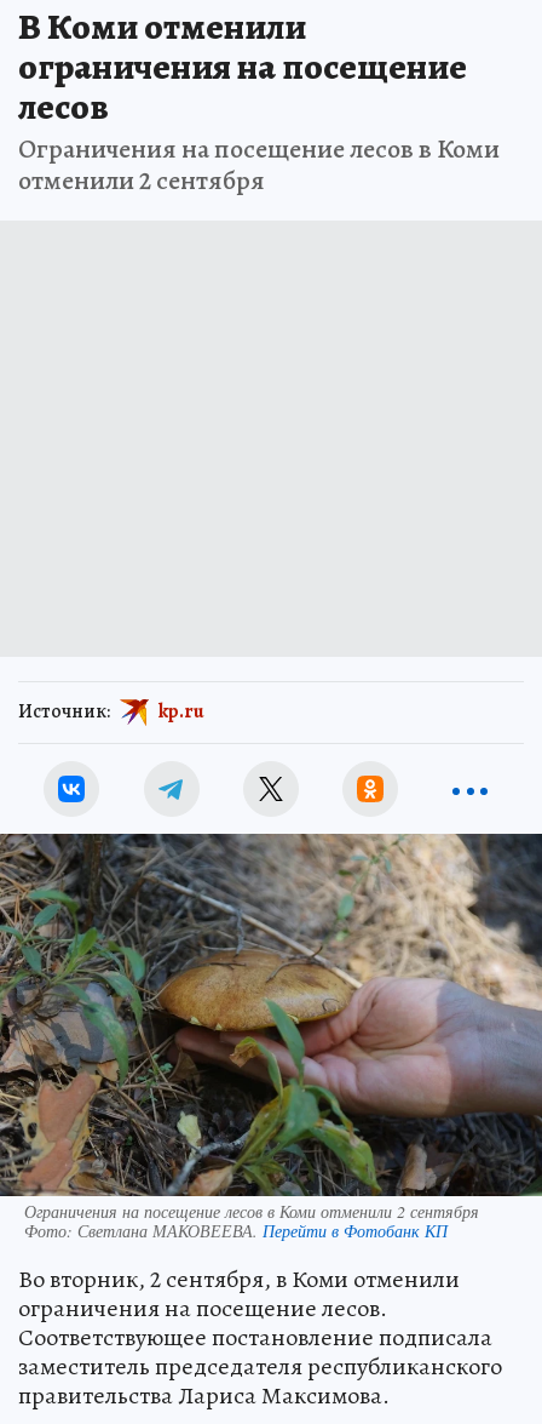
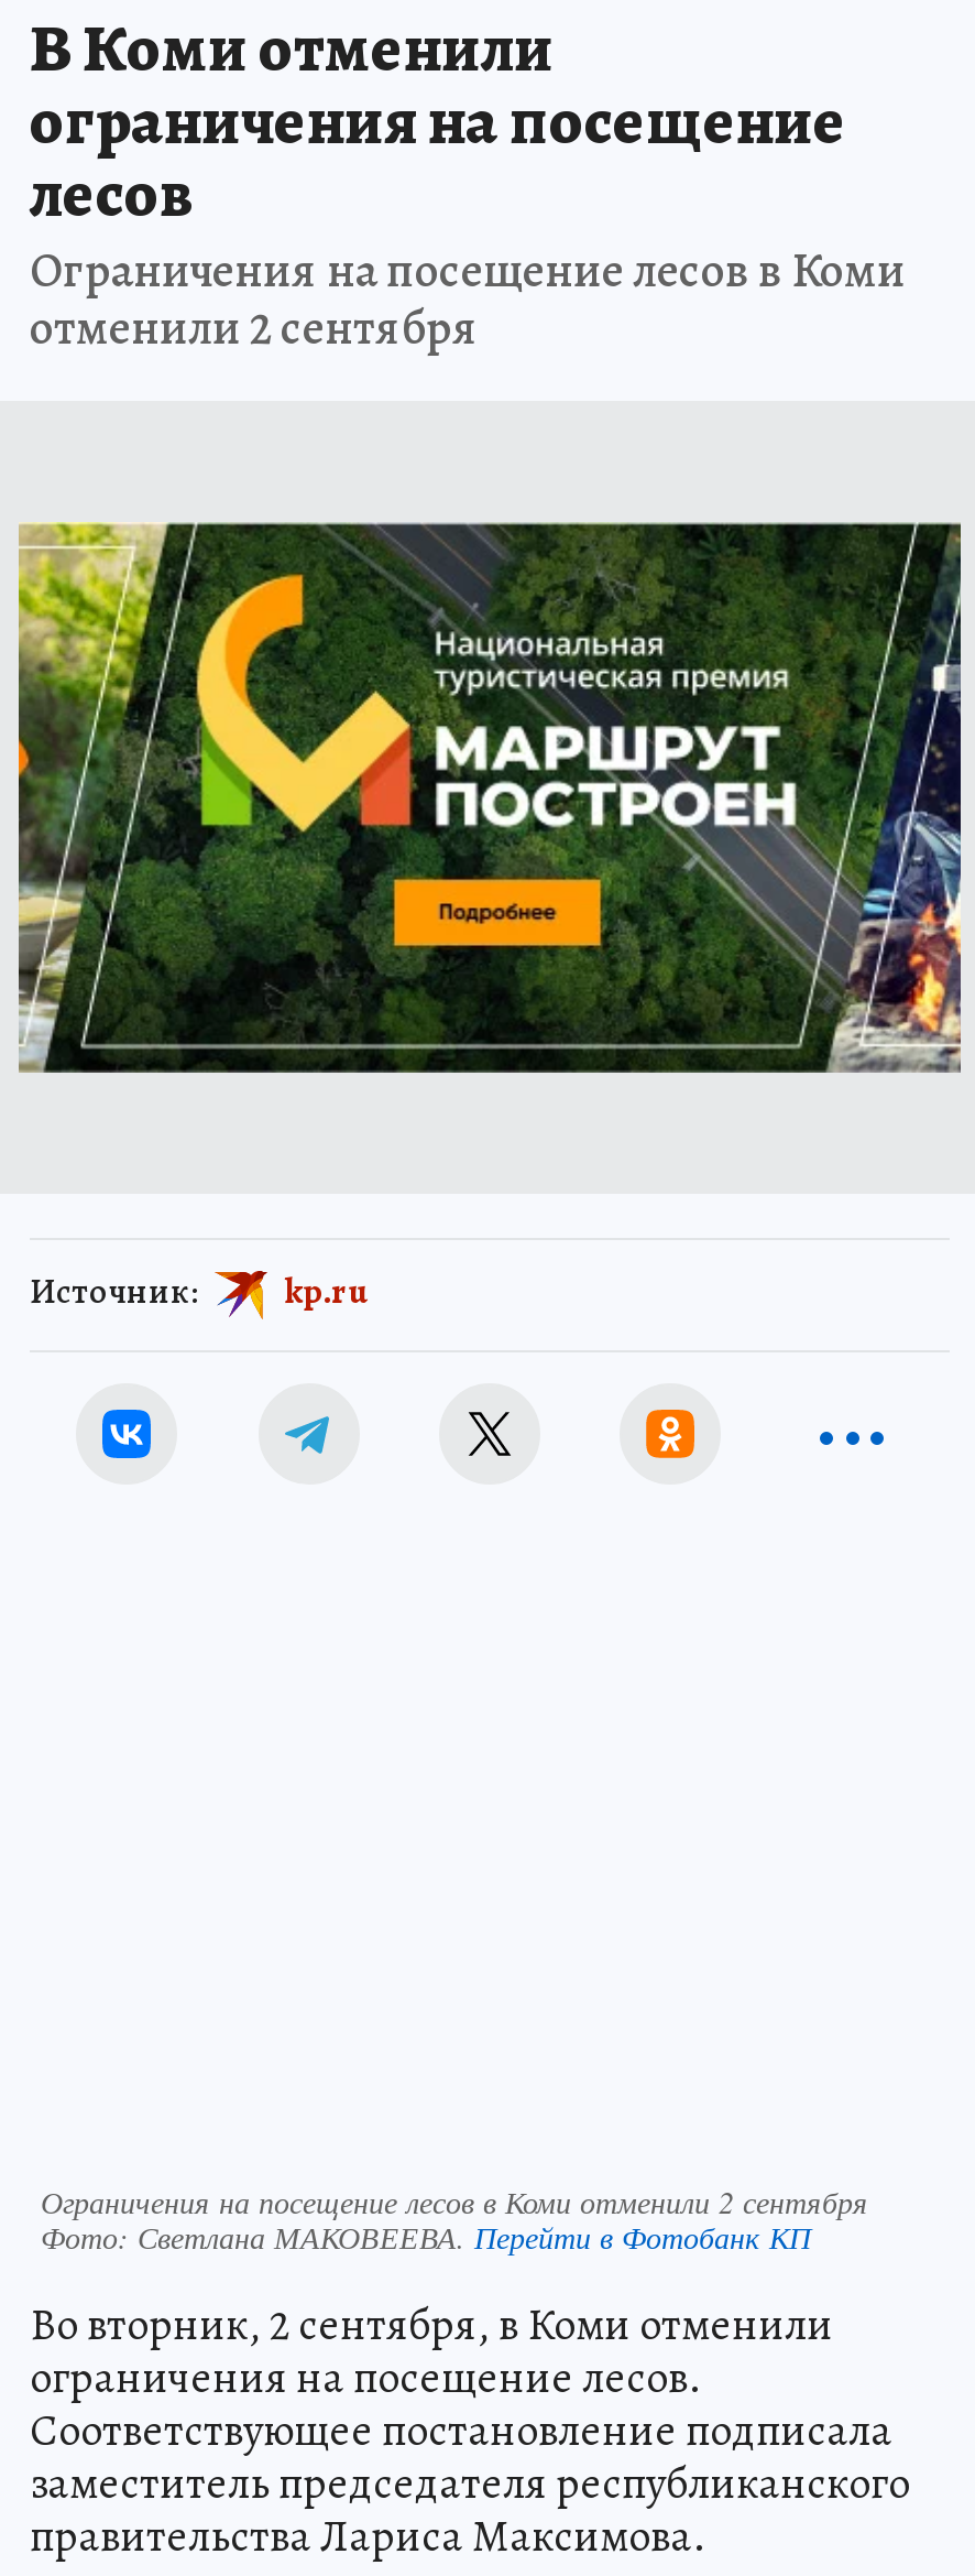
+ [image]

- [image]
